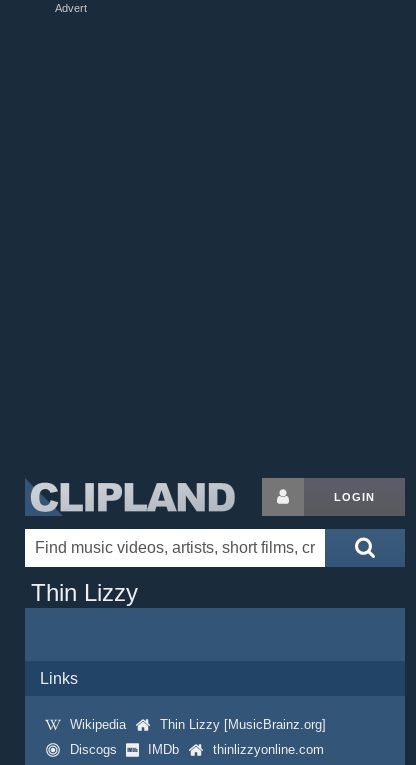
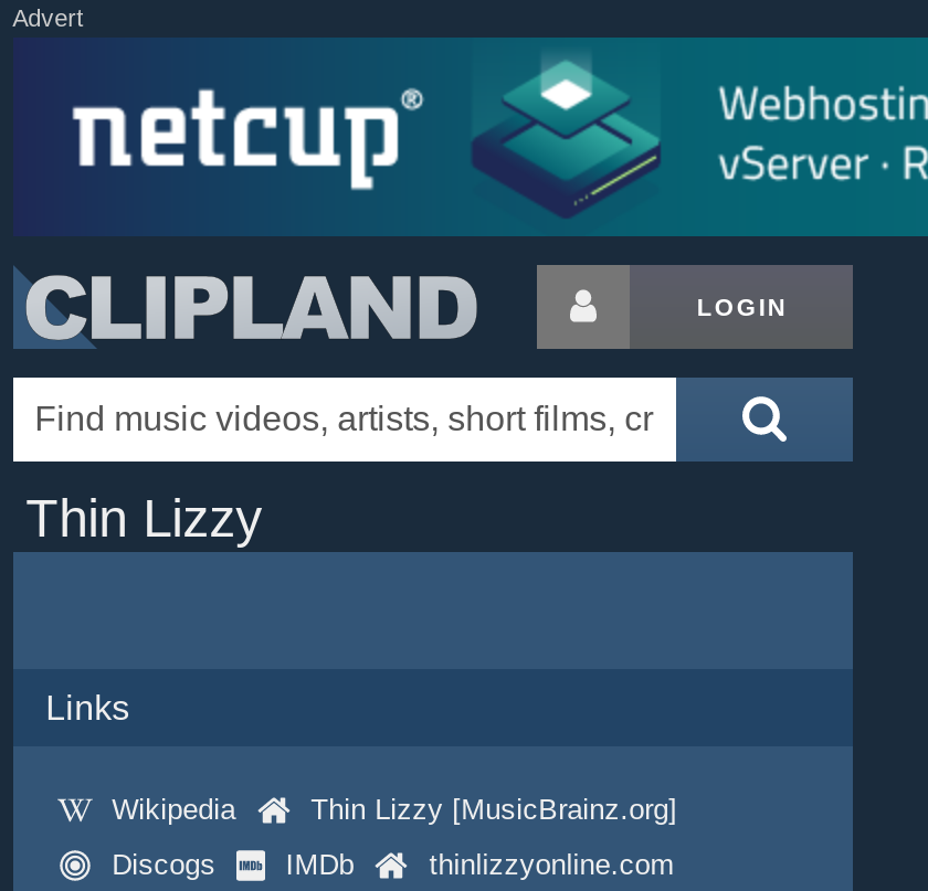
+ [image]
